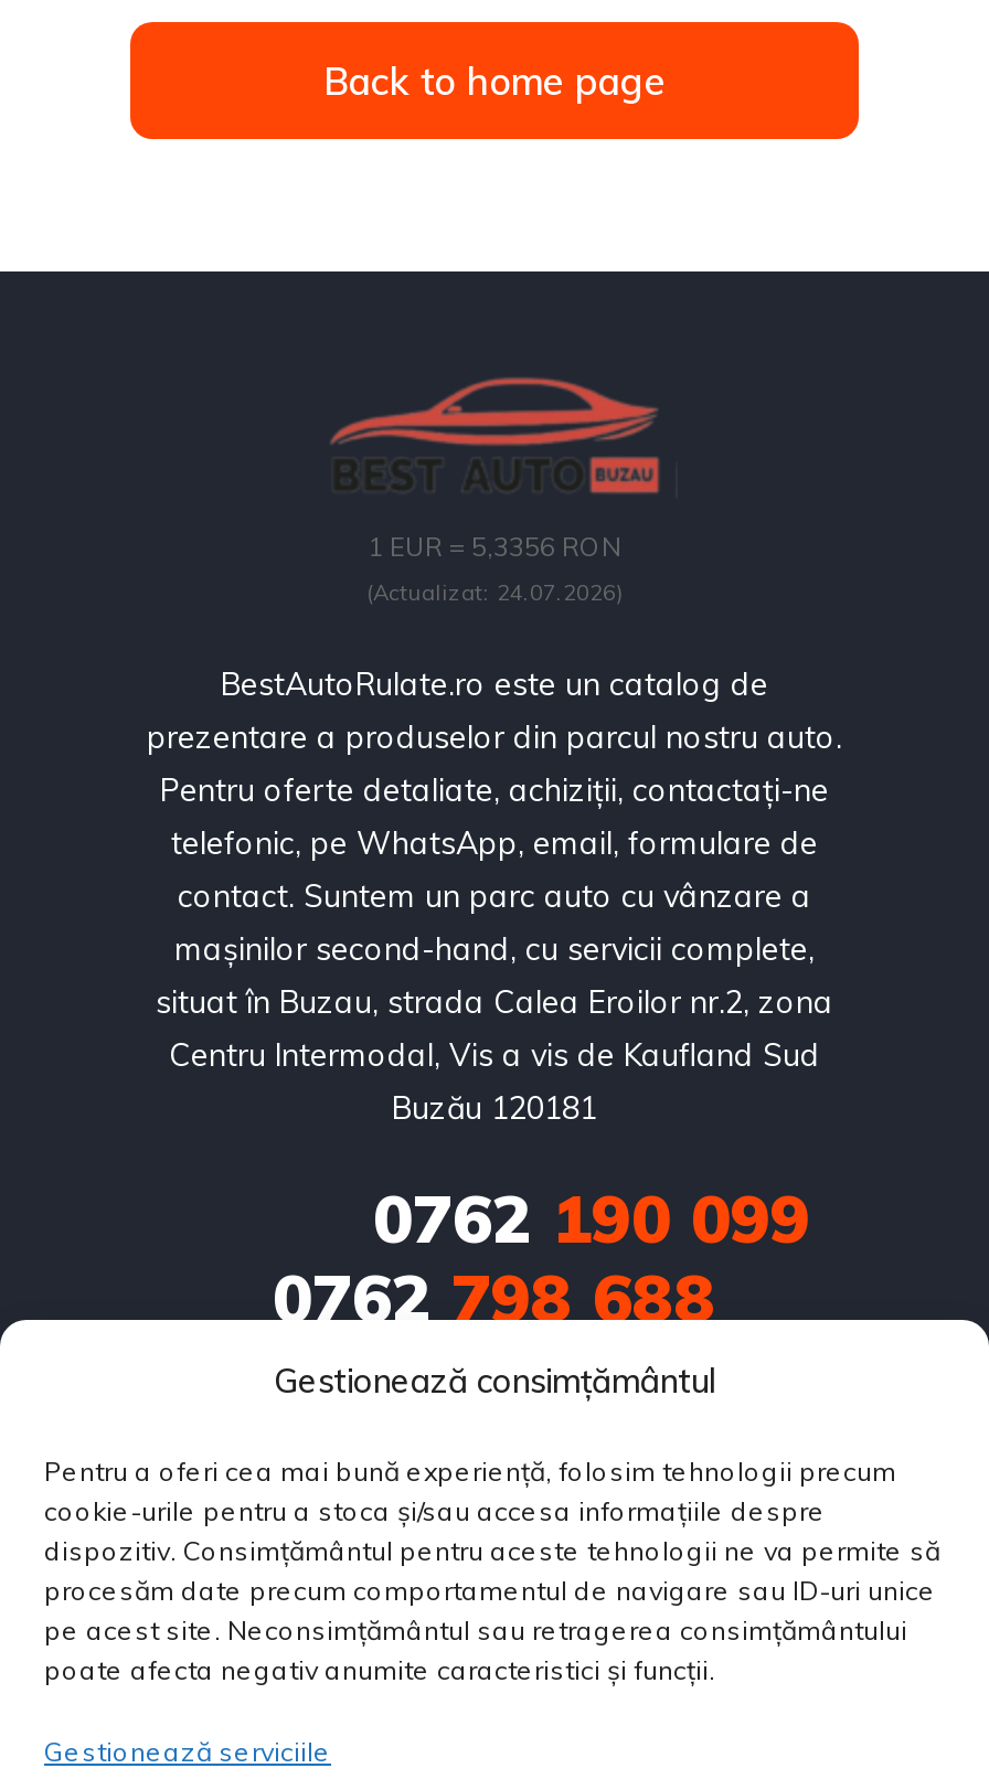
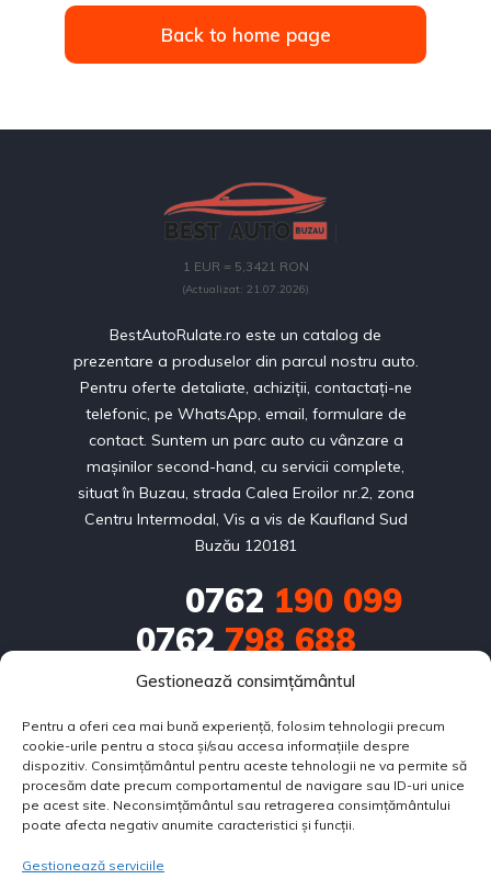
- 1 EUR = 5,3356 RON
+ 1 EUR = 5,3421 RON

- (Actualizat: 24.07.2026)
+ (Actualizat: 21.07.2026)
